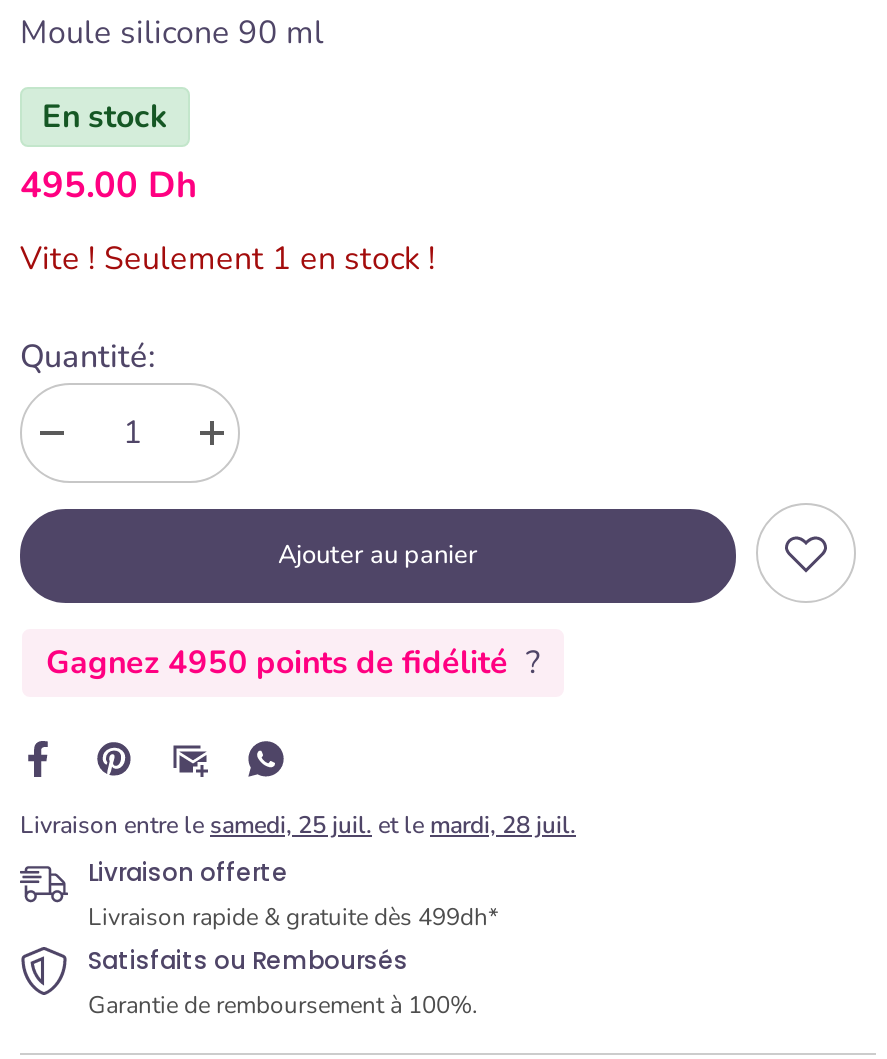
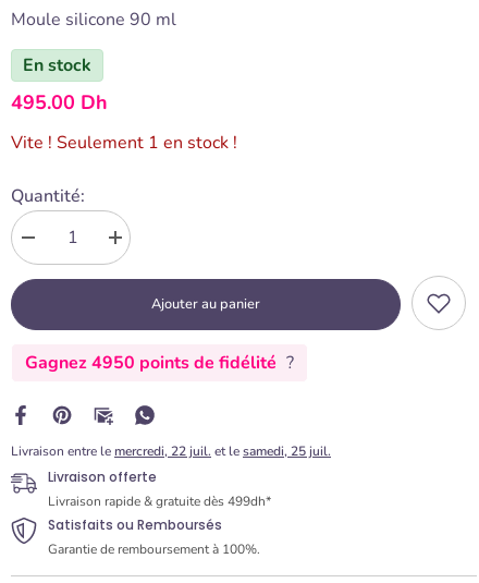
- Livraison entre le samedi, 25 juil. et le mardi, 28 juil.
+ Livraison entre le mercredi, 22 juil. et le samedi, 25 juil.
